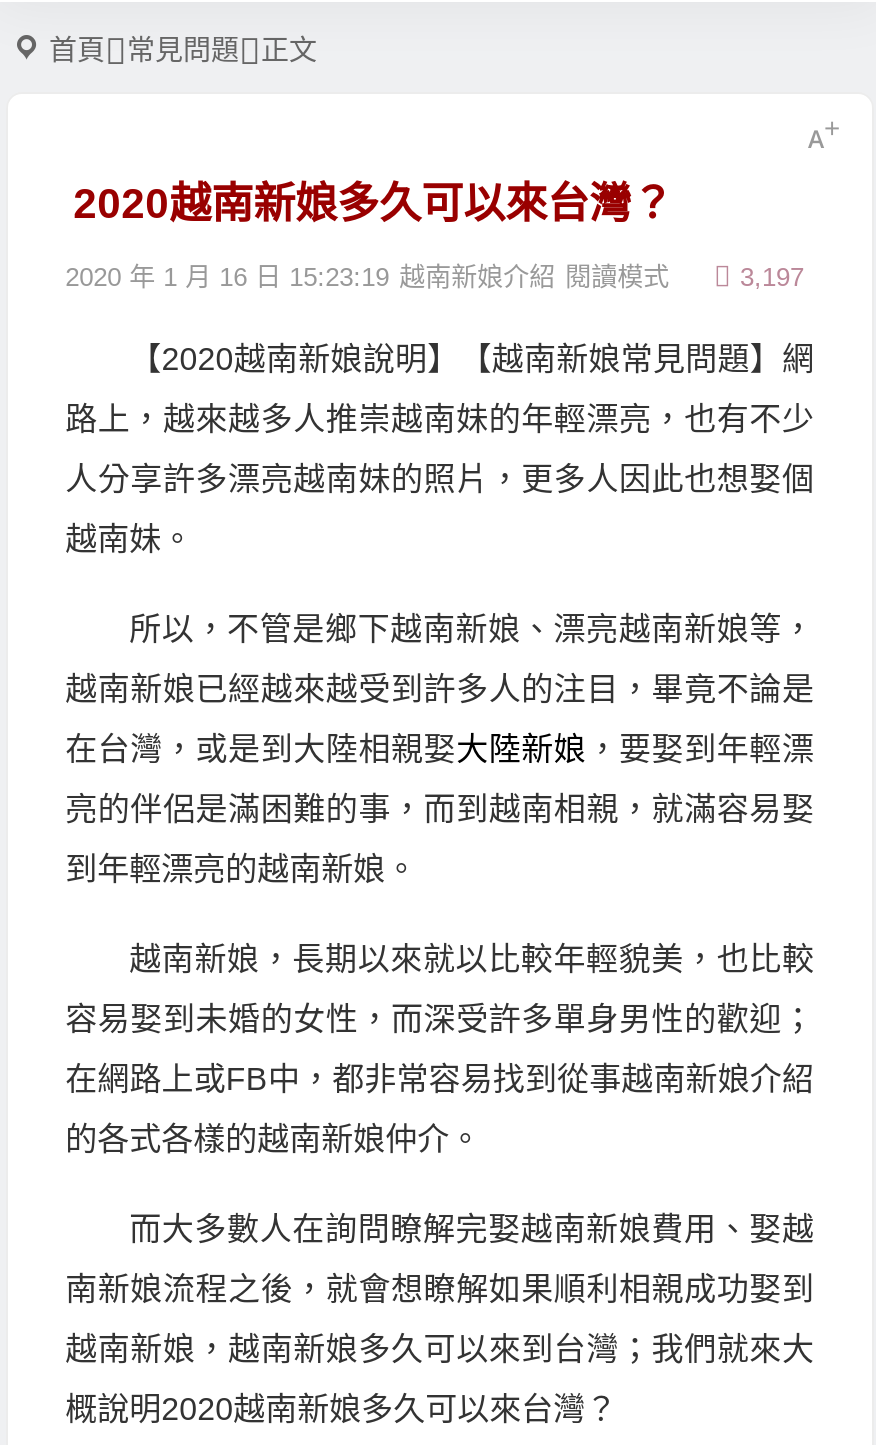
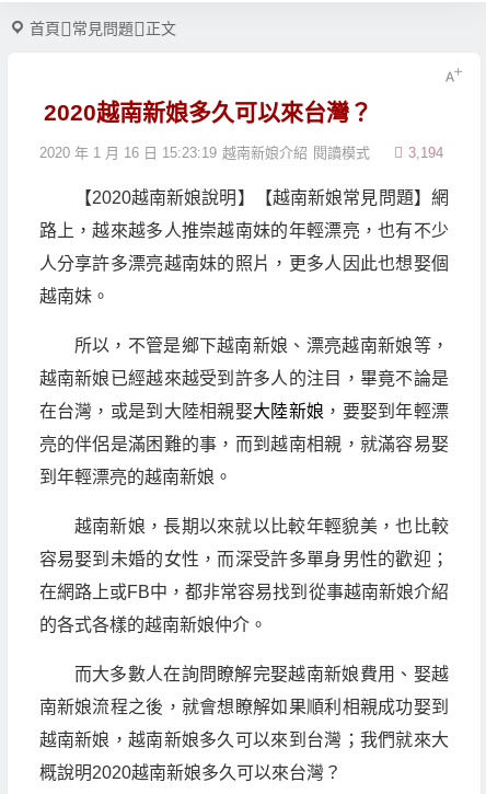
- 3,197
+ 3,194
